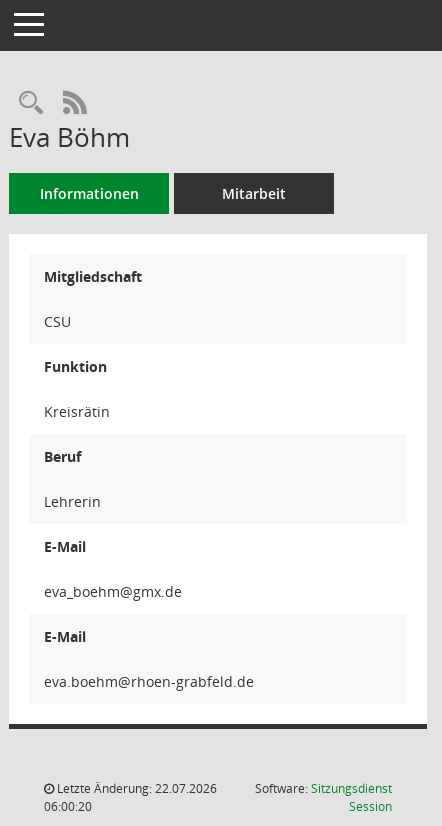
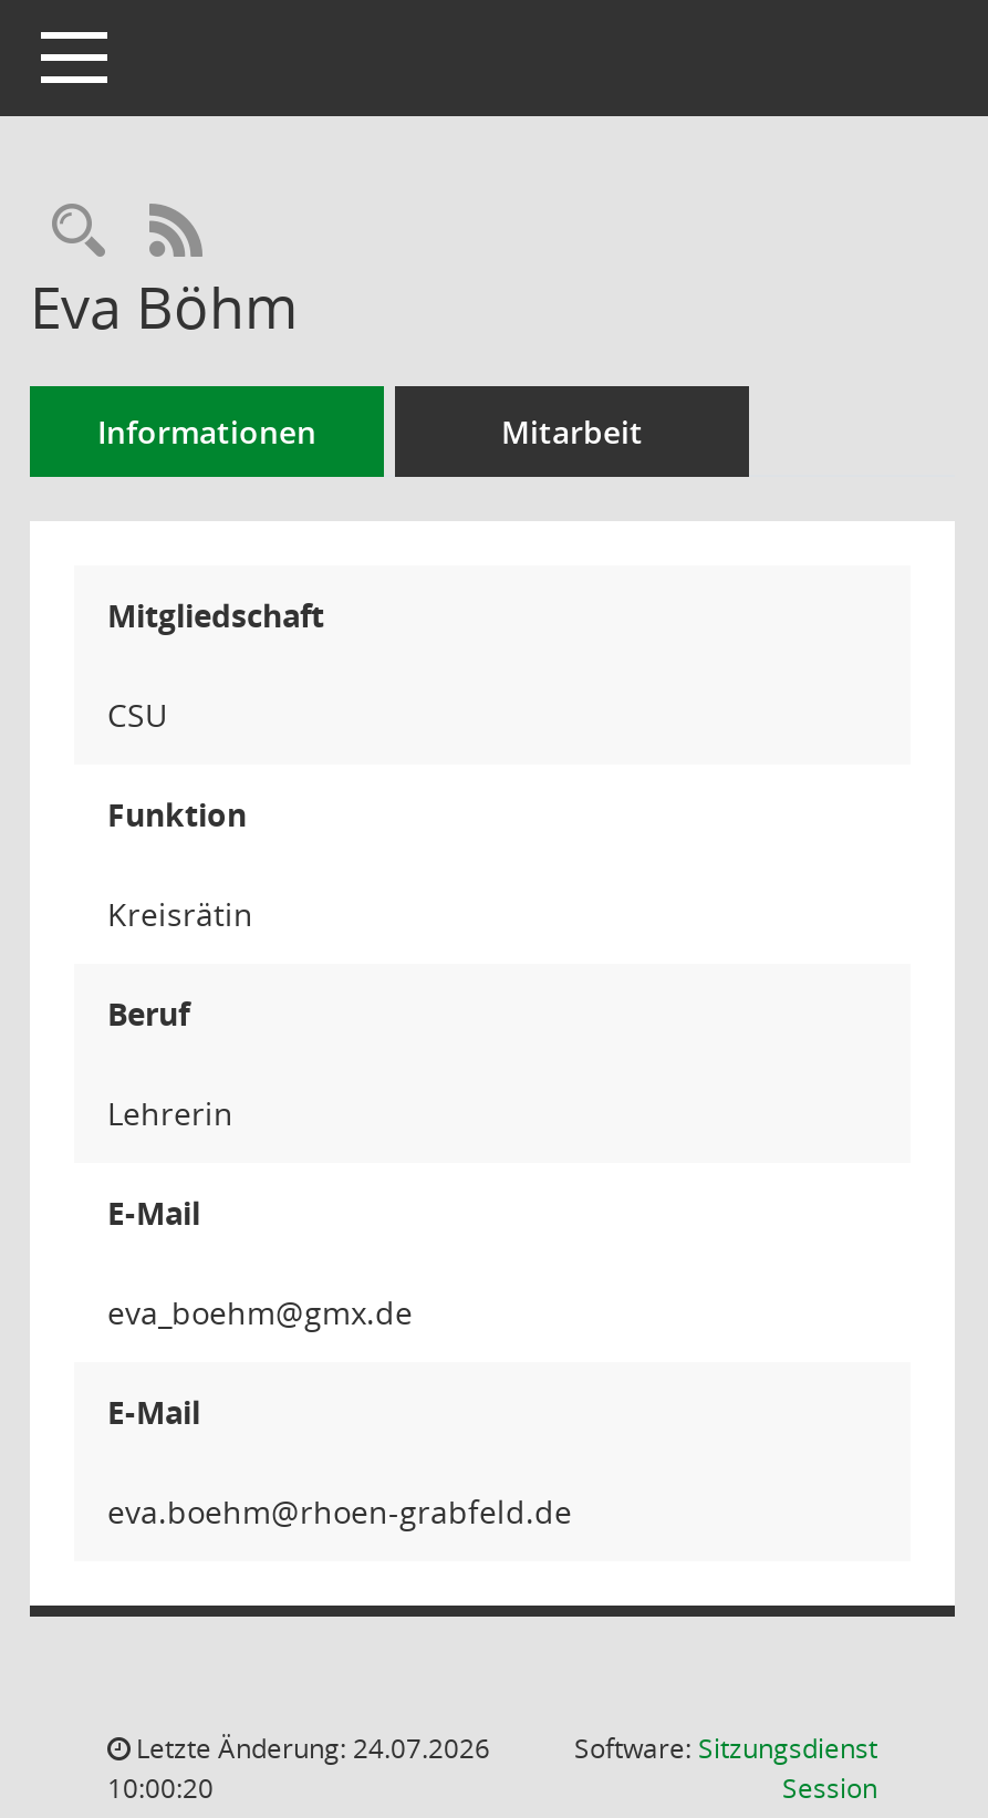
- Letzte Änderung: 22.07.2026
+ Letzte Änderung: 24.07.2026

- 06:00:20
+ 10:00:20
